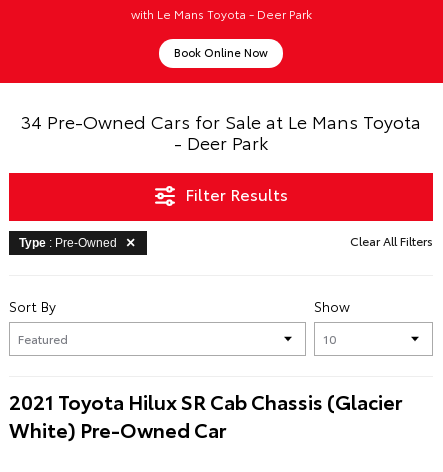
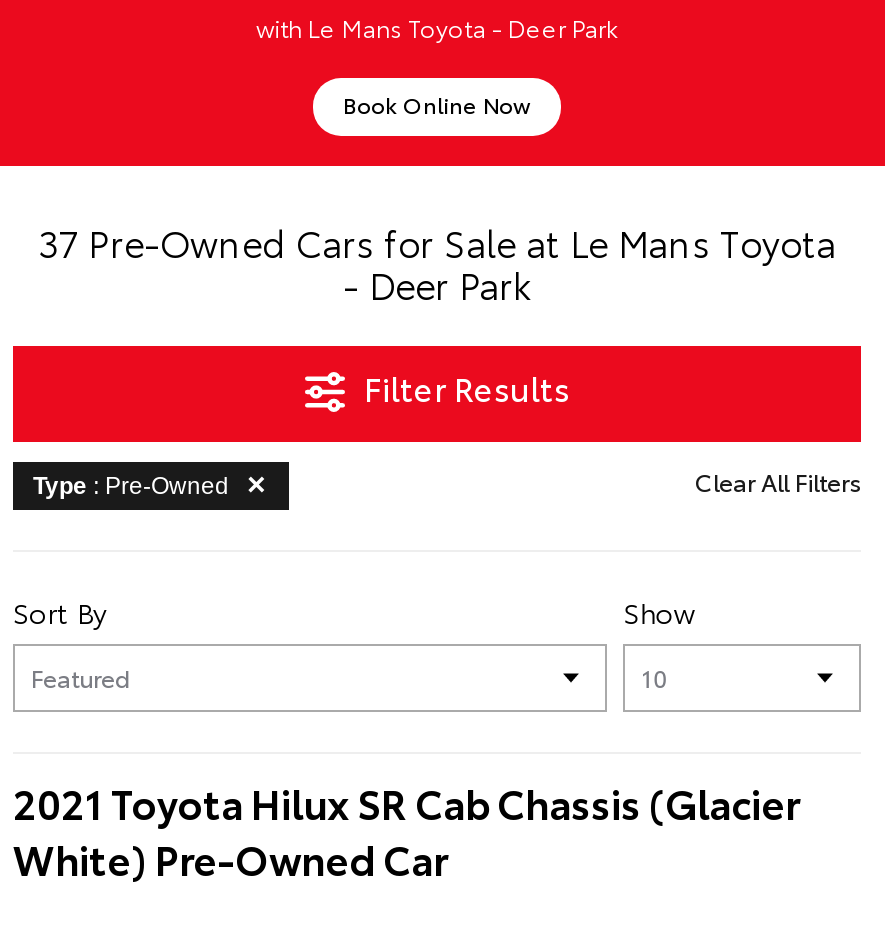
- 34 Pre-Owned Cars for Sale at Le Mans Toyota
+ 37 Pre-Owned Cars for Sale at Le Mans Toyota
